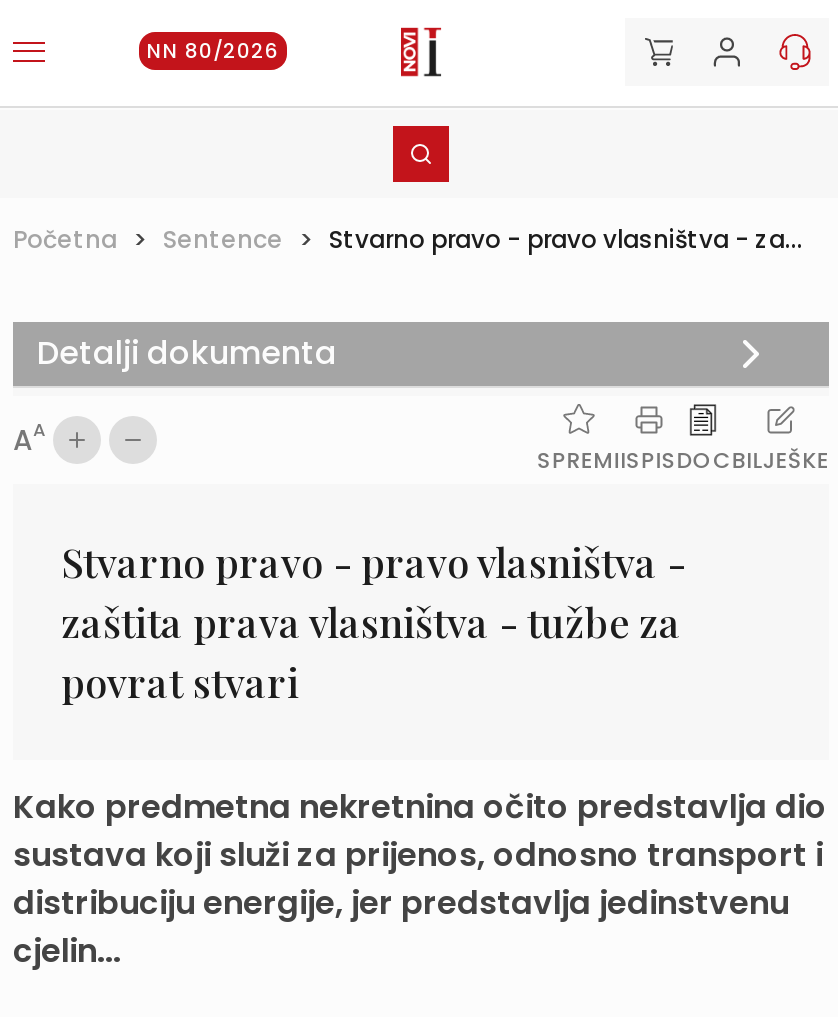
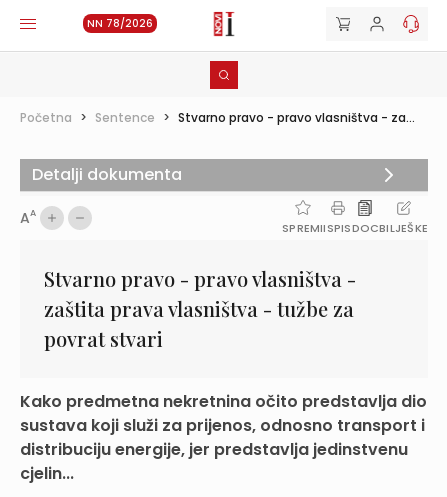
- NN 80/2026
+ NN 78/2026
